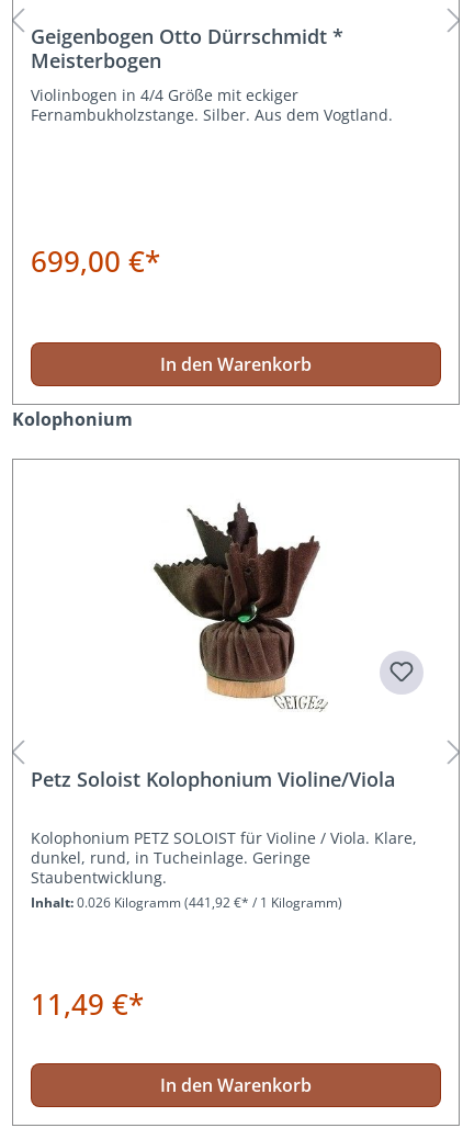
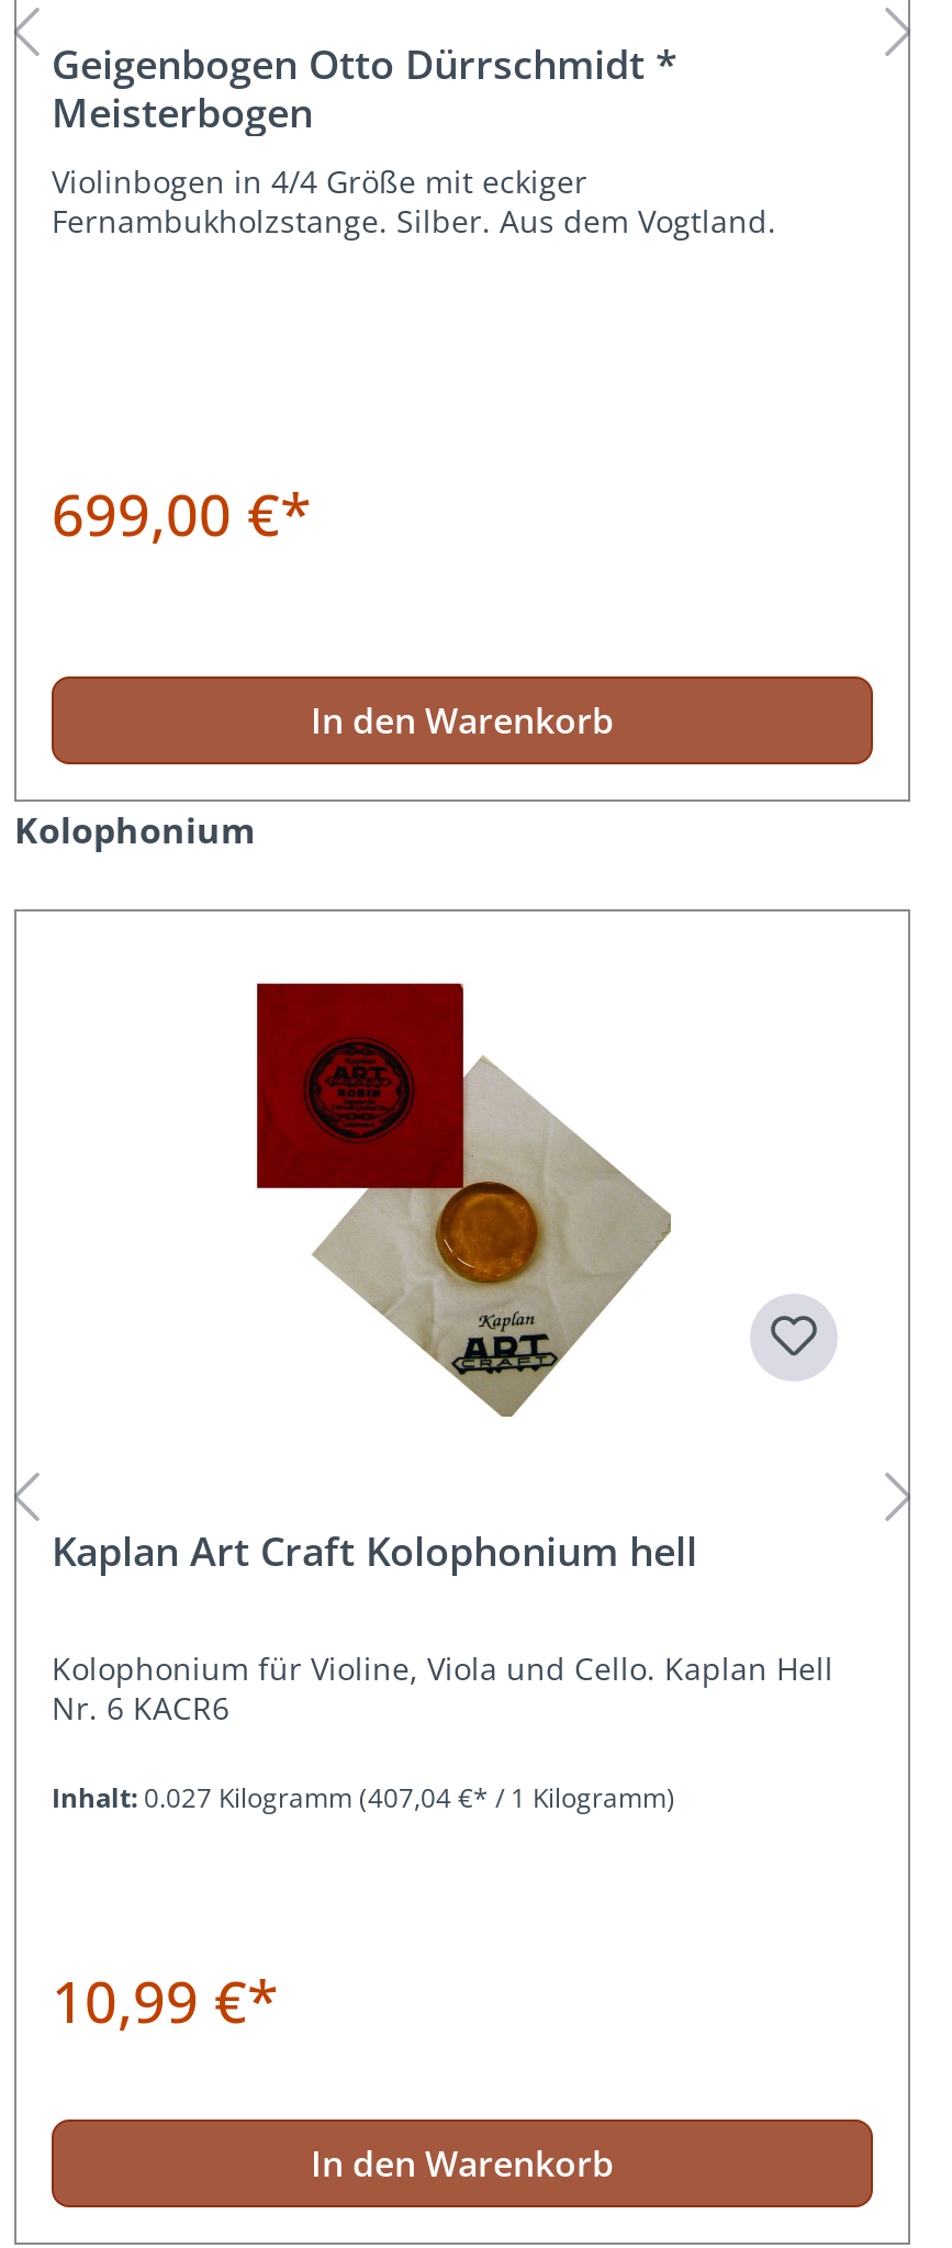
- [image]
+ [image]

- Petz Soloist Kolophonium Violine/Viola
- Kolophonium PETZ SOLOIST für Violine / Viola. Klare,
- dunkel, rund, in Tucheinlage. Geringe
- Staubentwicklung.
- Inhalt: 0.026 Kilogramm (441,92 €* / 1 Kilogramm)
- 11,49 €*
+ Kaplan Art Craft Kolophonium hell
+ Kolophonium für Violine, Viola und Cello. Kaplan Hell
+ Nr. 6 KACR6
+ Inhalt: 0.027 Kilogramm (407,04 €* / 1 Kilogramm)
+ 10,99 €*
